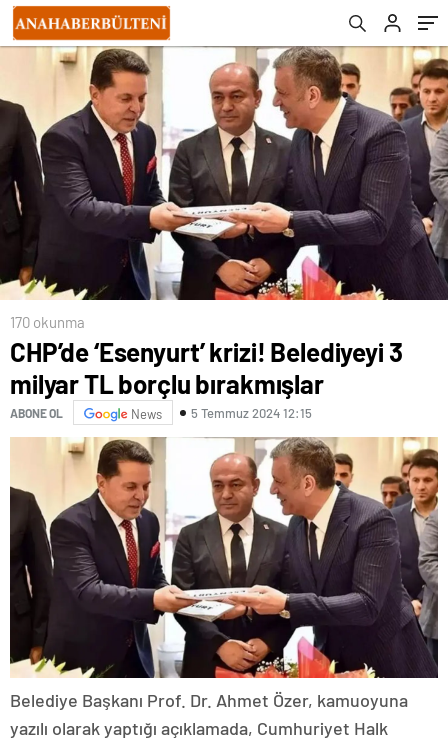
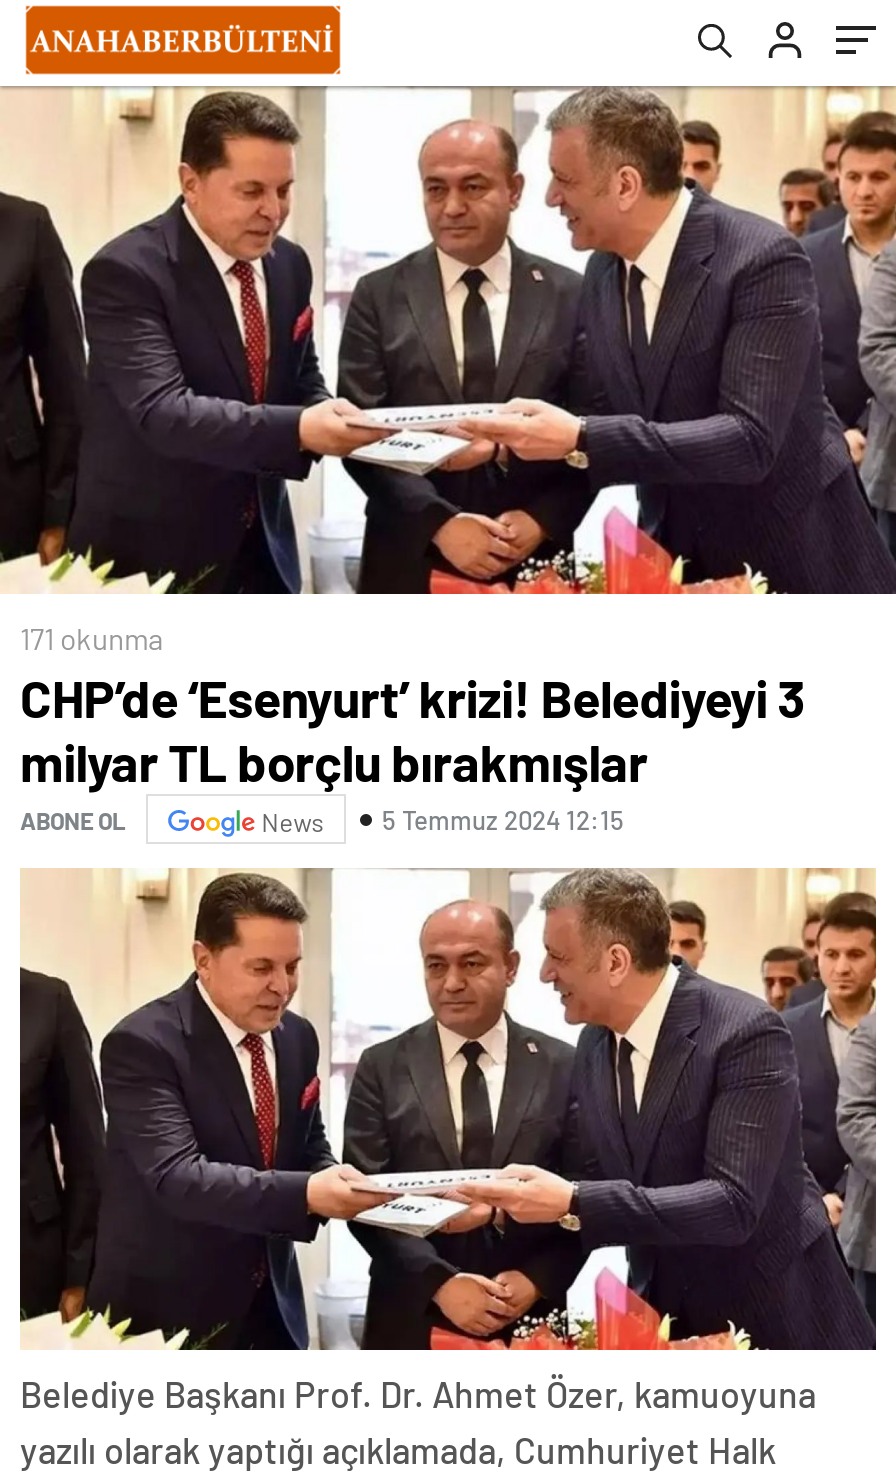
- 170 okunma
+ 171 okunma
